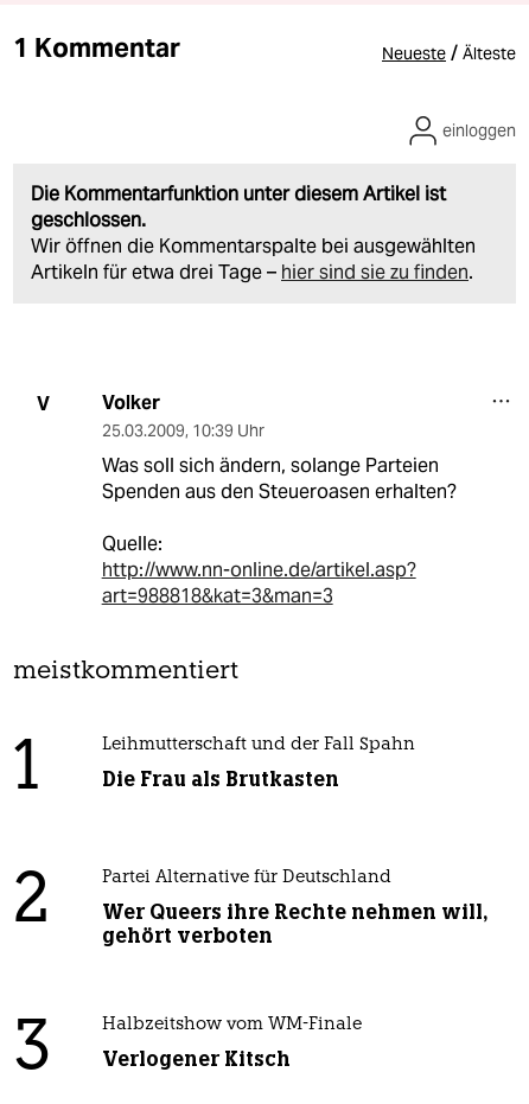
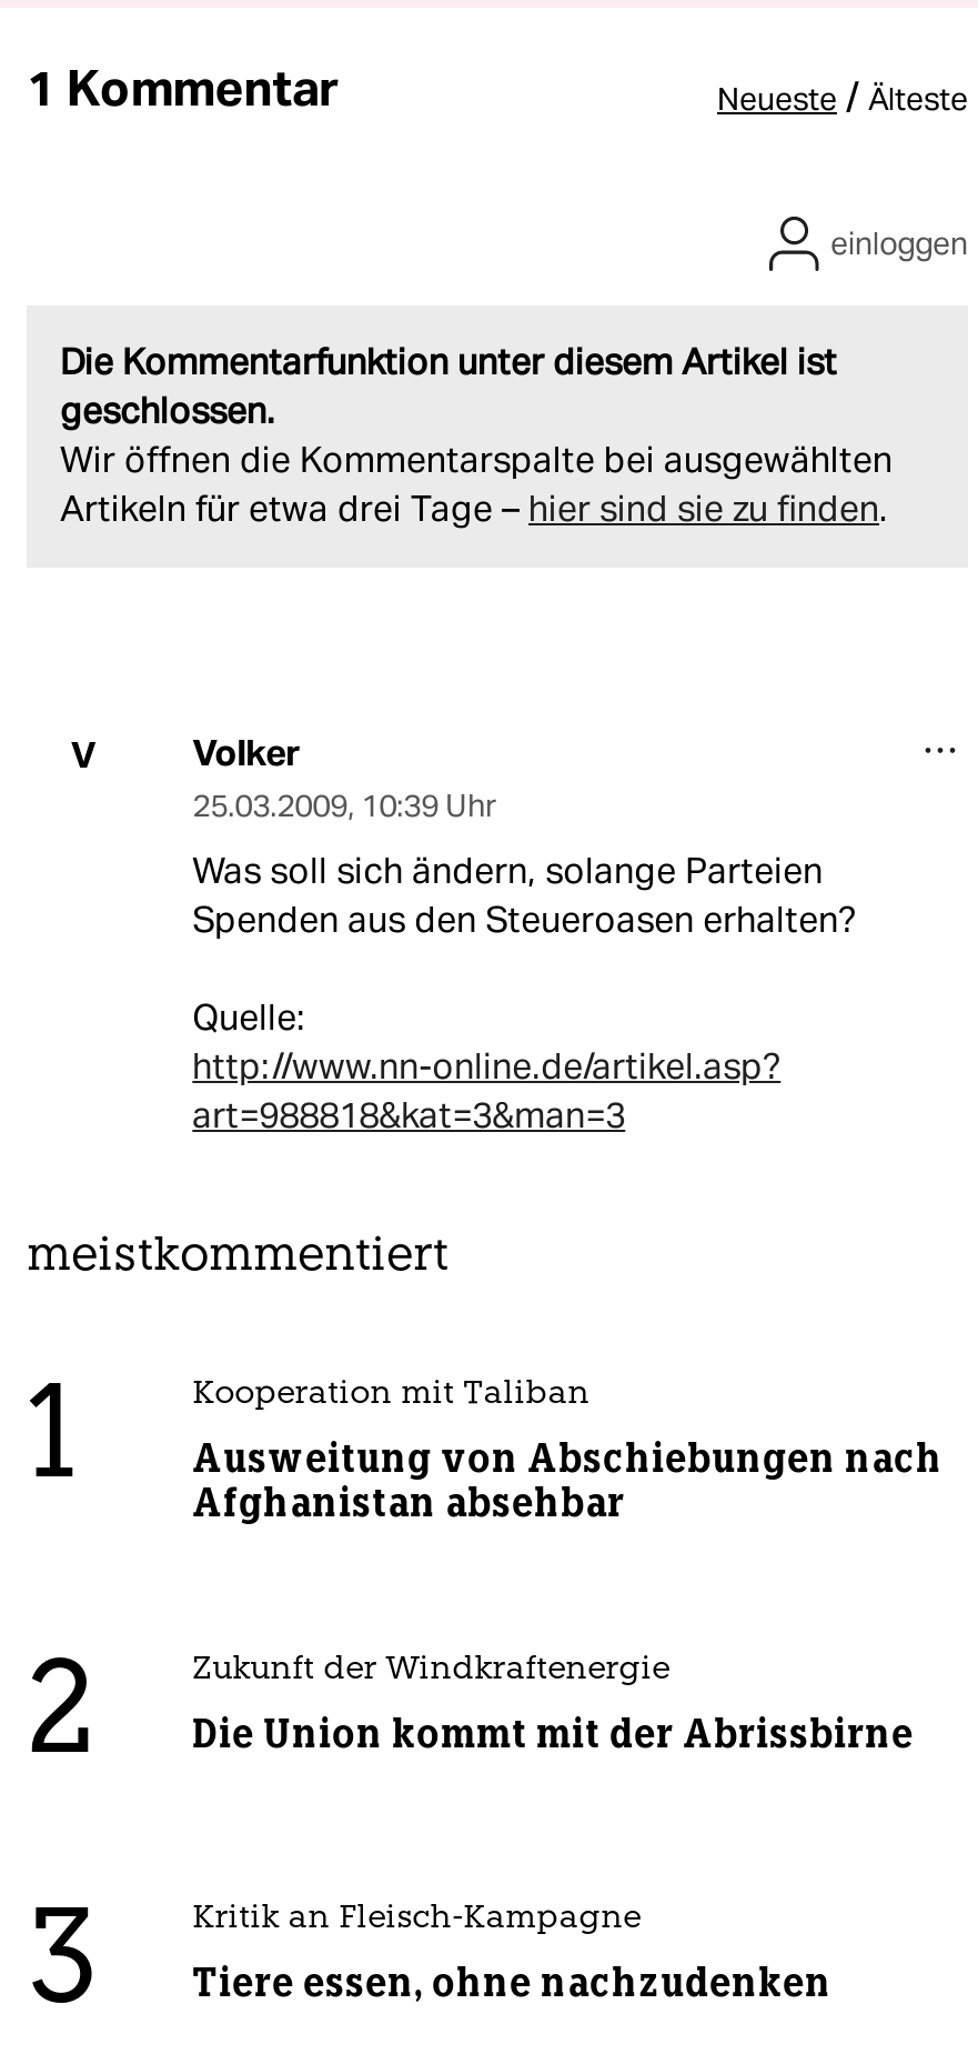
- Leihmutterschaft und der Fall Spahn
+ Kooperation mit Taliban

- Die Frau als Brutkasten
+ Ausweitung von Abschiebungen nach
+ Afghanistan absehbar

- Partei Alternative für Deutschland
+ Zukunft der Windkraftenergie

- Wer Queers ihre Rechte nehmen will,
- gehört verboten
+ Die Union kommt mit der Abrissbirne

- Halbzeitshow vom WM-Finale
+ Kritik an Fleisch-Kampagne

- Verlogener Kitsch
+ Tiere essen, ohne nachzudenken
